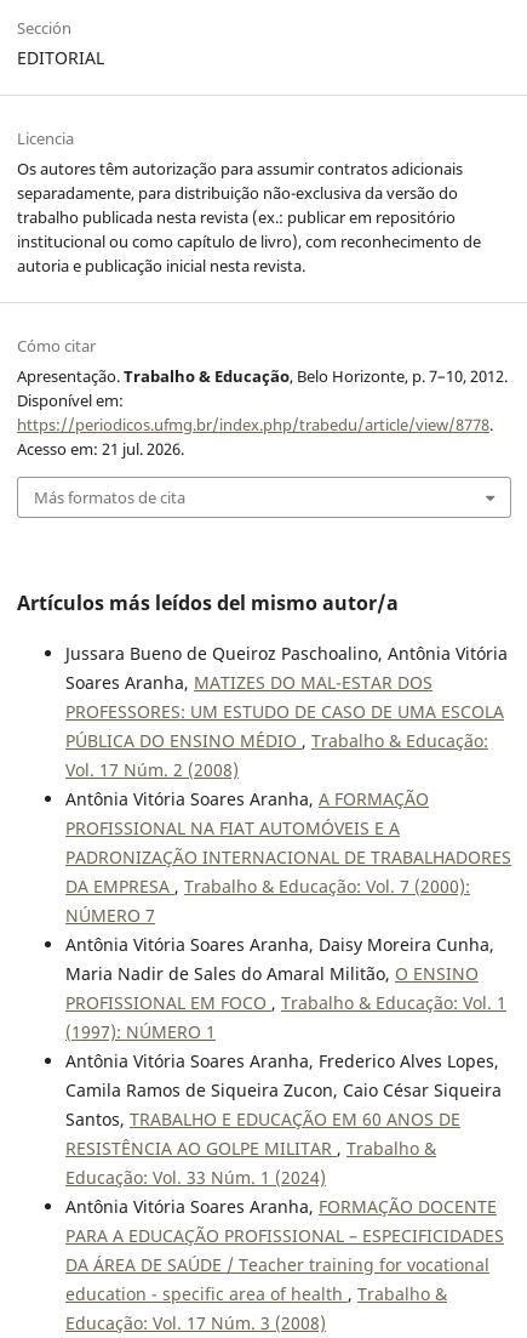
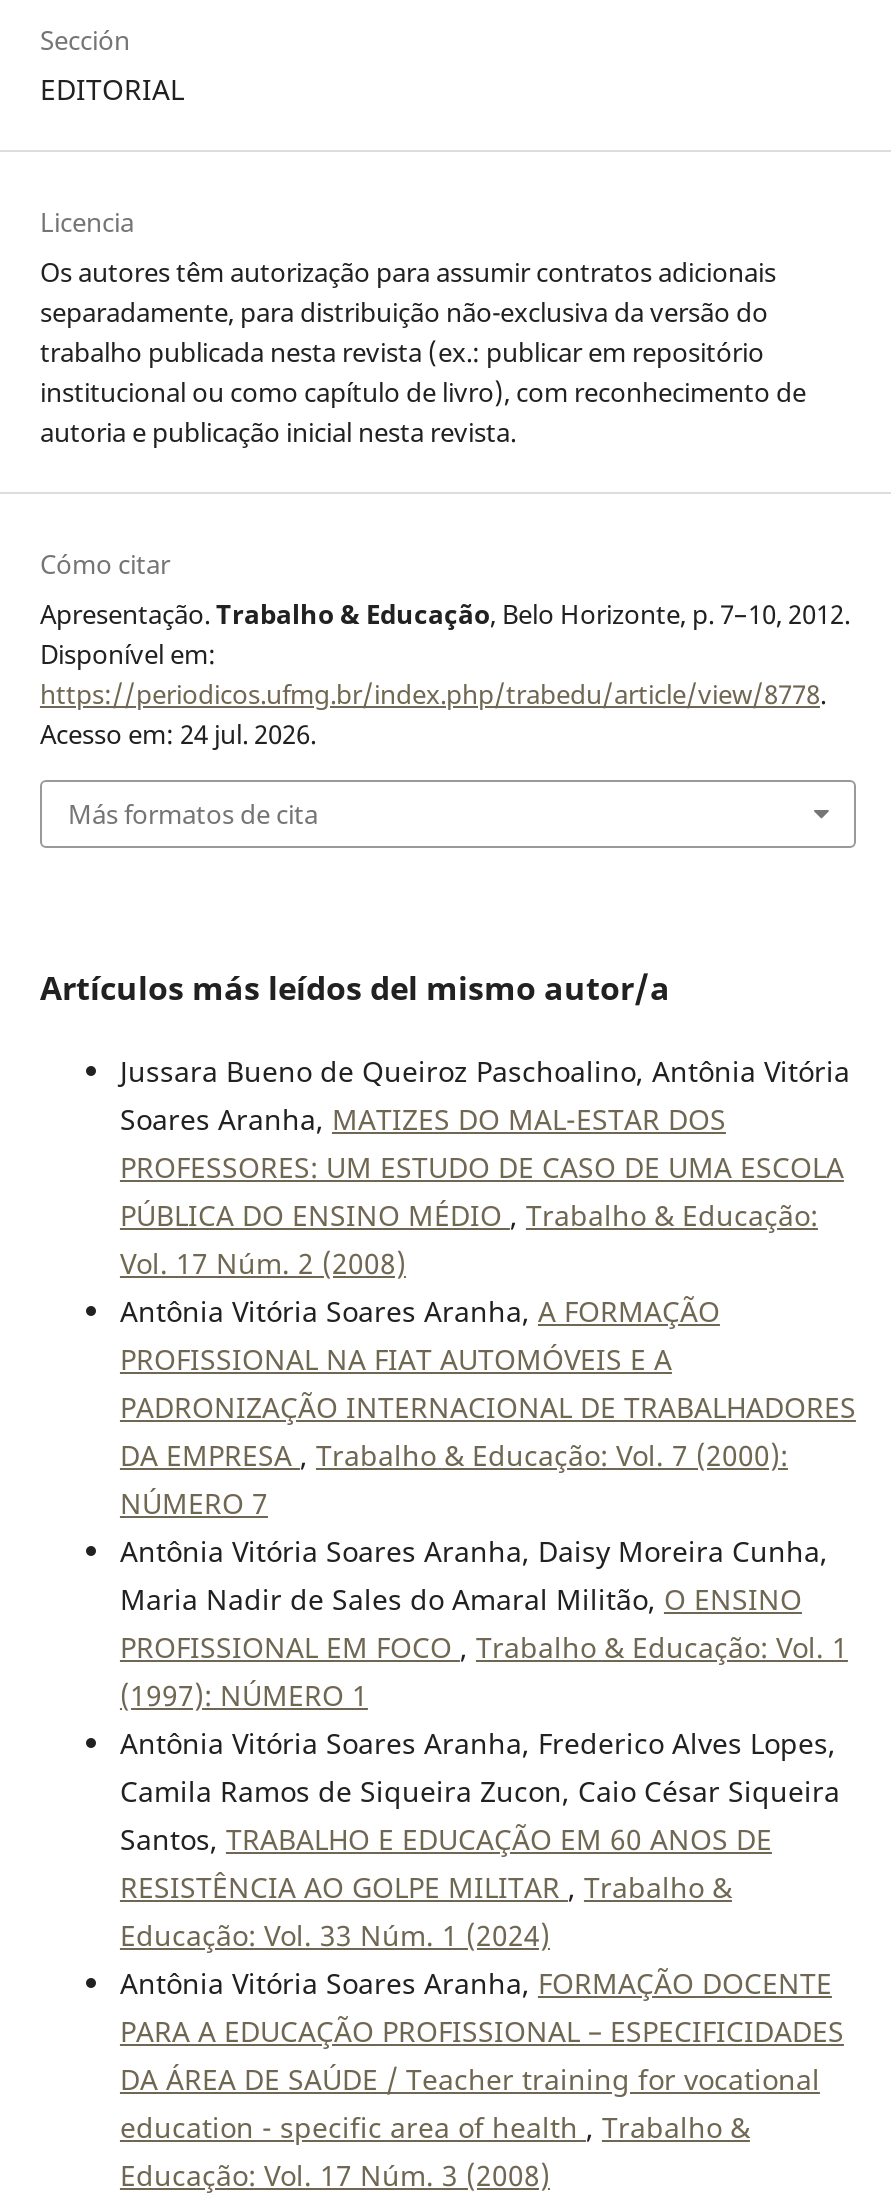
- Acesso em: 21 jul. 2026.
+ Acesso em: 24 jul. 2026.
